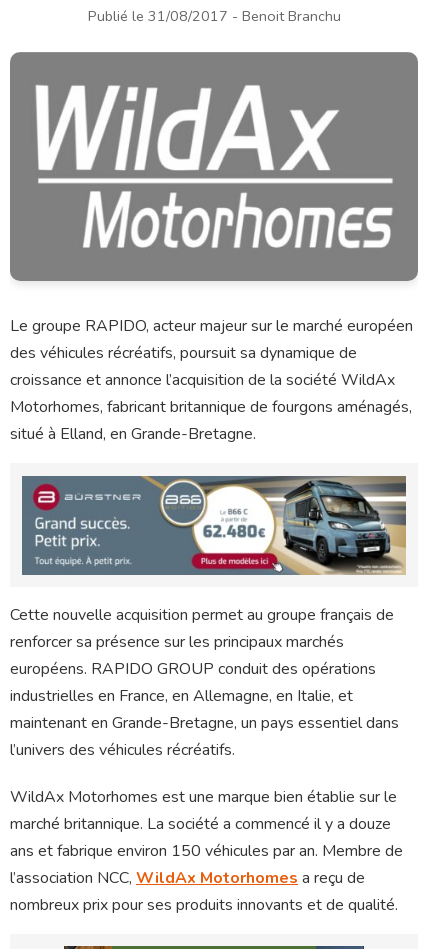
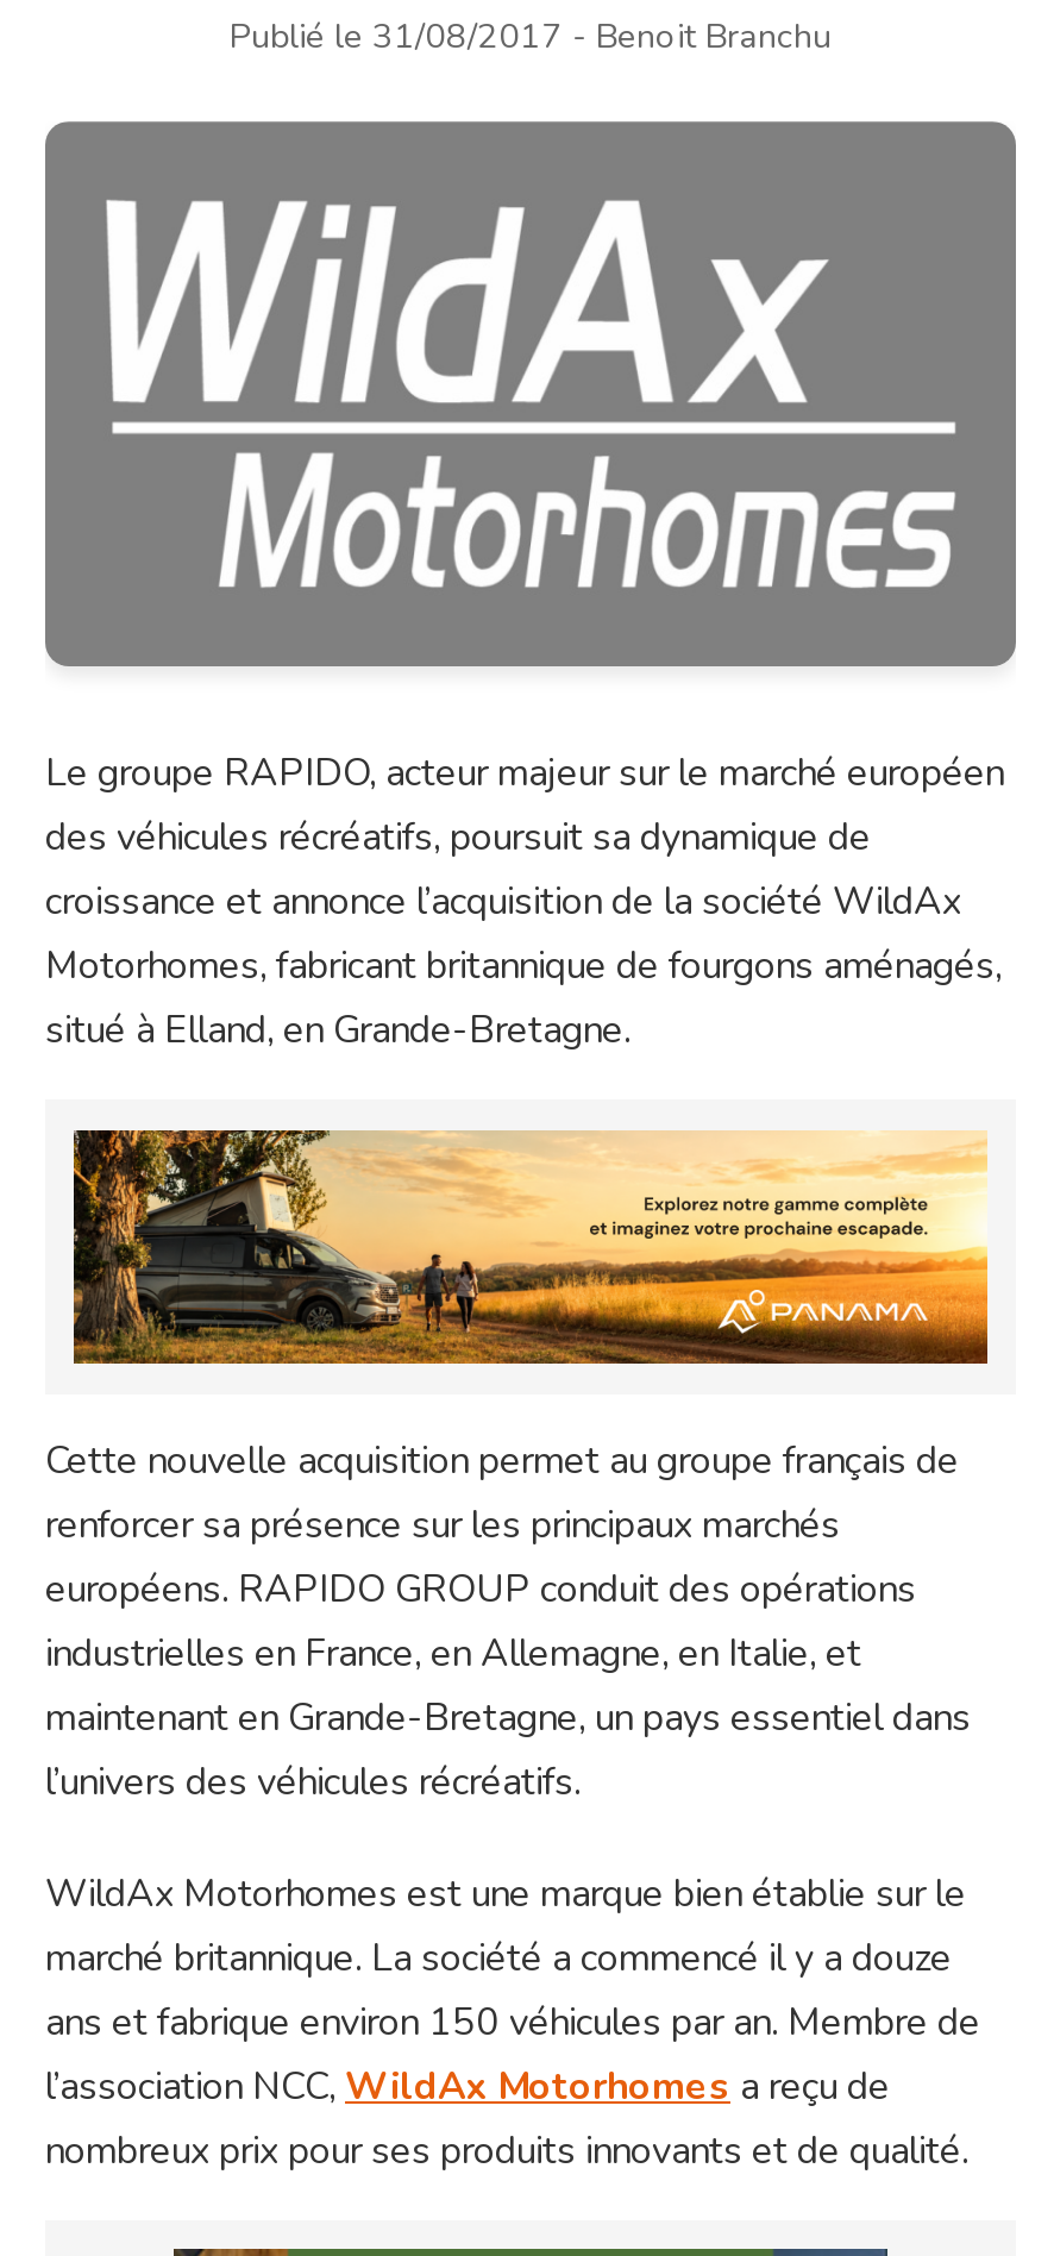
- [image]
+ [image]
